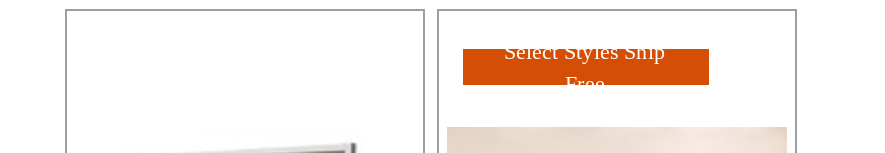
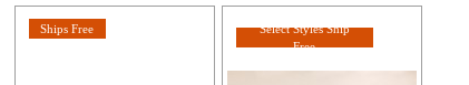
+ Ships Free
